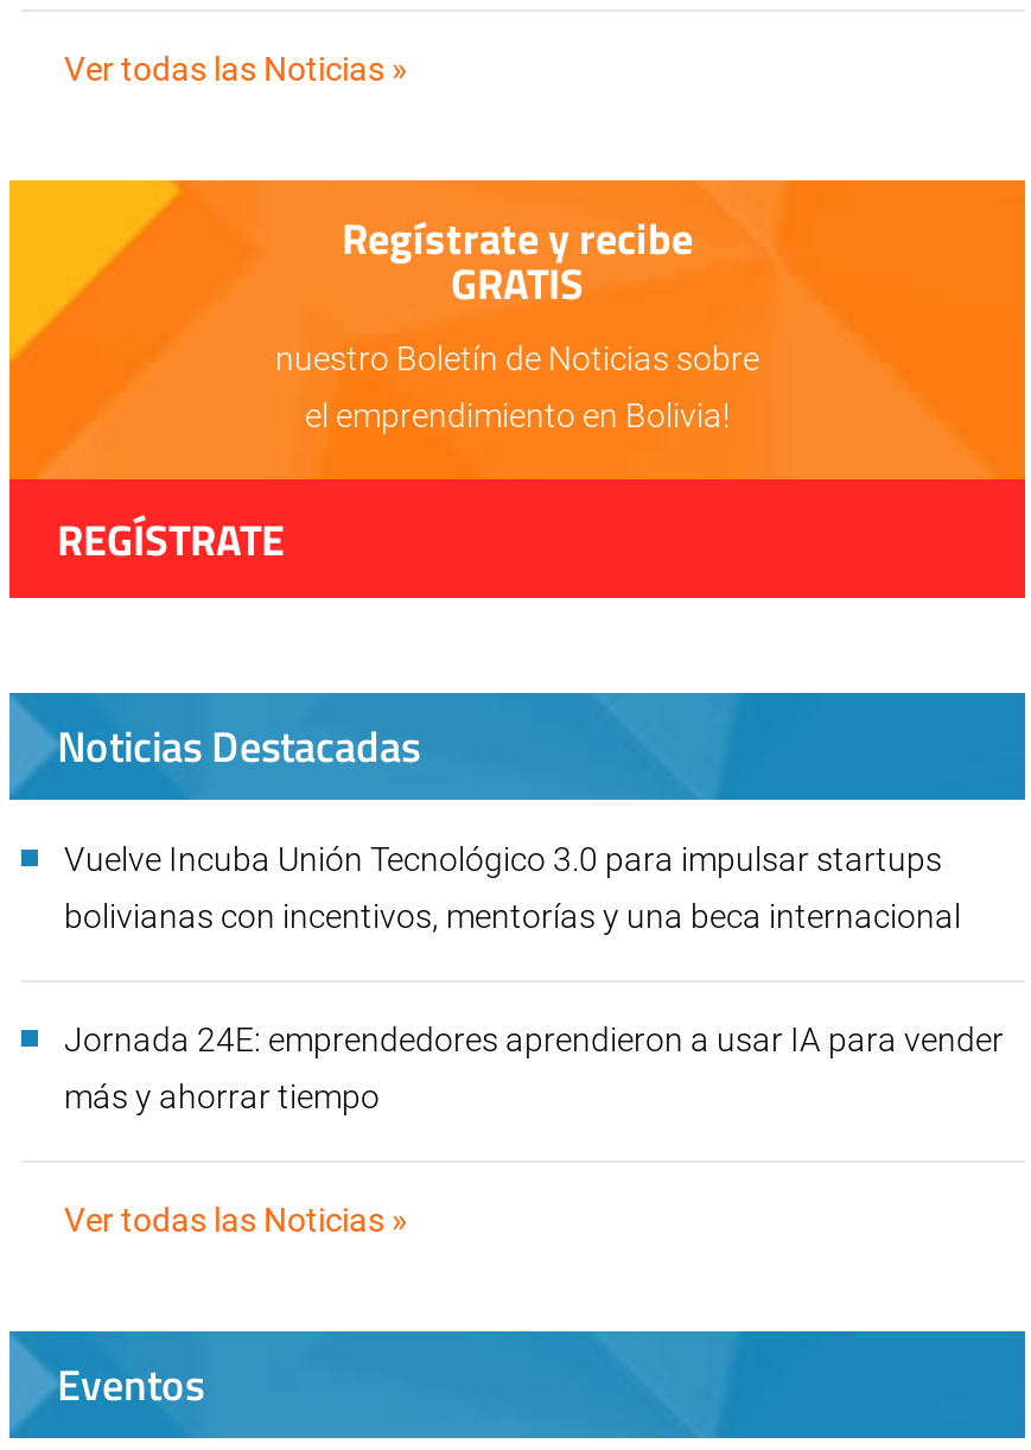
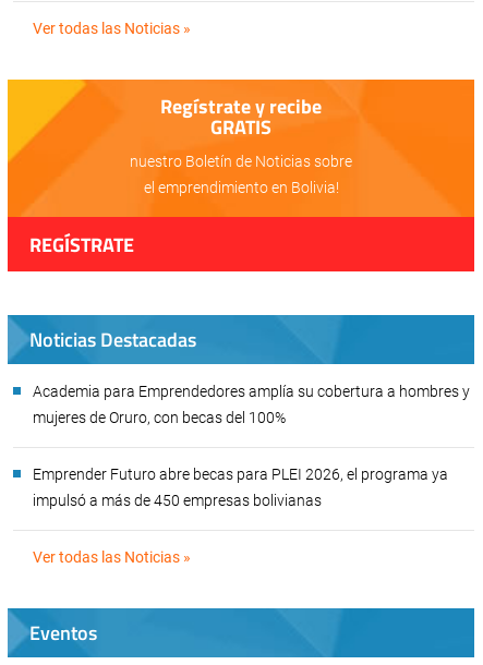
- Vuelve Incuba Unión Tecnológico 3.0 para impulsar startups
+ Academia para Emprendedores amplía su cobertura a hombres y

- bolivianas con incentivos, mentorías y una beca internacional
+ mujeres de Oruro, con becas del 100%

- Jornada 24E: emprendedores aprendieron a usar IA para vender
+ Emprender Futuro abre becas para PLEI 2026, el programa ya

- más y ahorrar tiempo
+ impulsó a más de 450 empresas bolivianas
